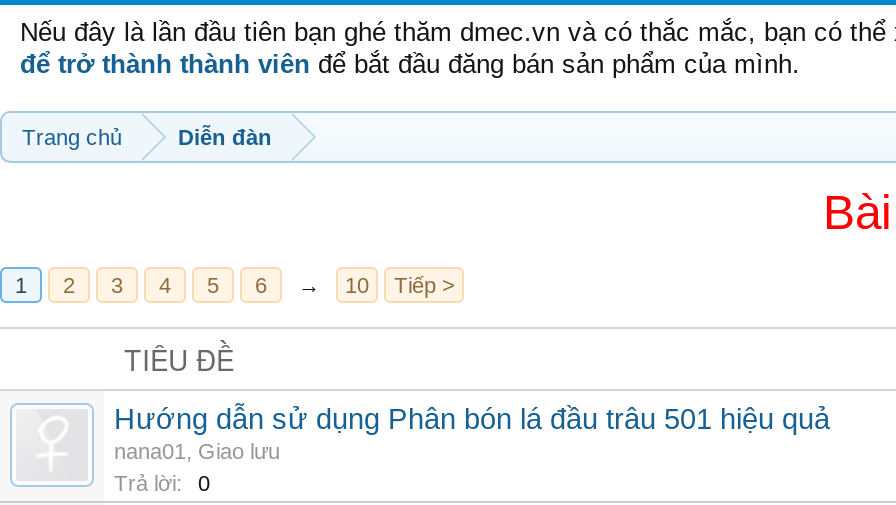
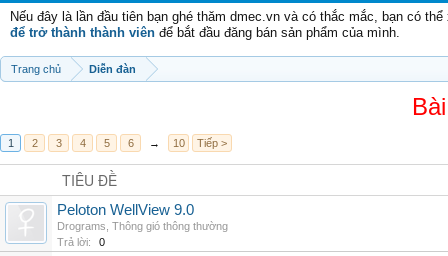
- Hướng dẫn sử dụng Phân bón lá đầu trâu 501 hiệu quả
- nana01, Giao lưu
+ Peloton WellView 9.0
+ Drograms, Thông gió thông thường
